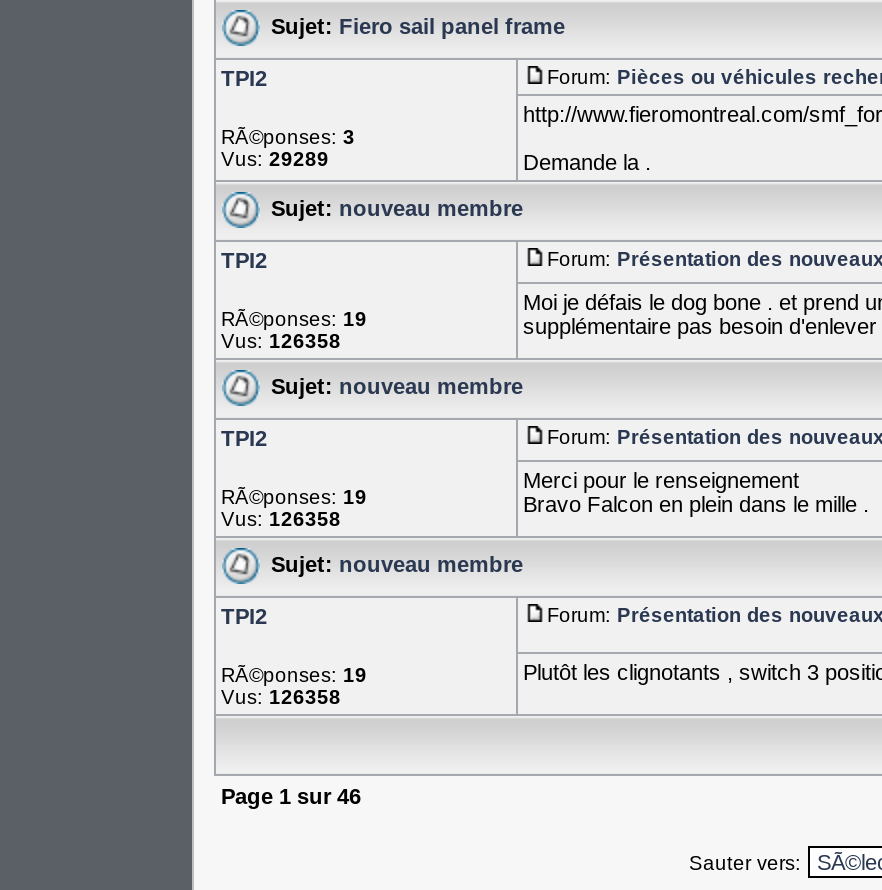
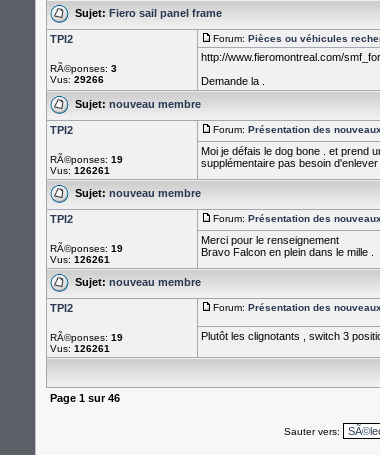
- Vus: 29289
+ Vus: 29266

- Vus: 126358
+ Vus: 126261

- Vus: 126358
+ Vus: 126261

- Vus: 126358
+ Vus: 126261
